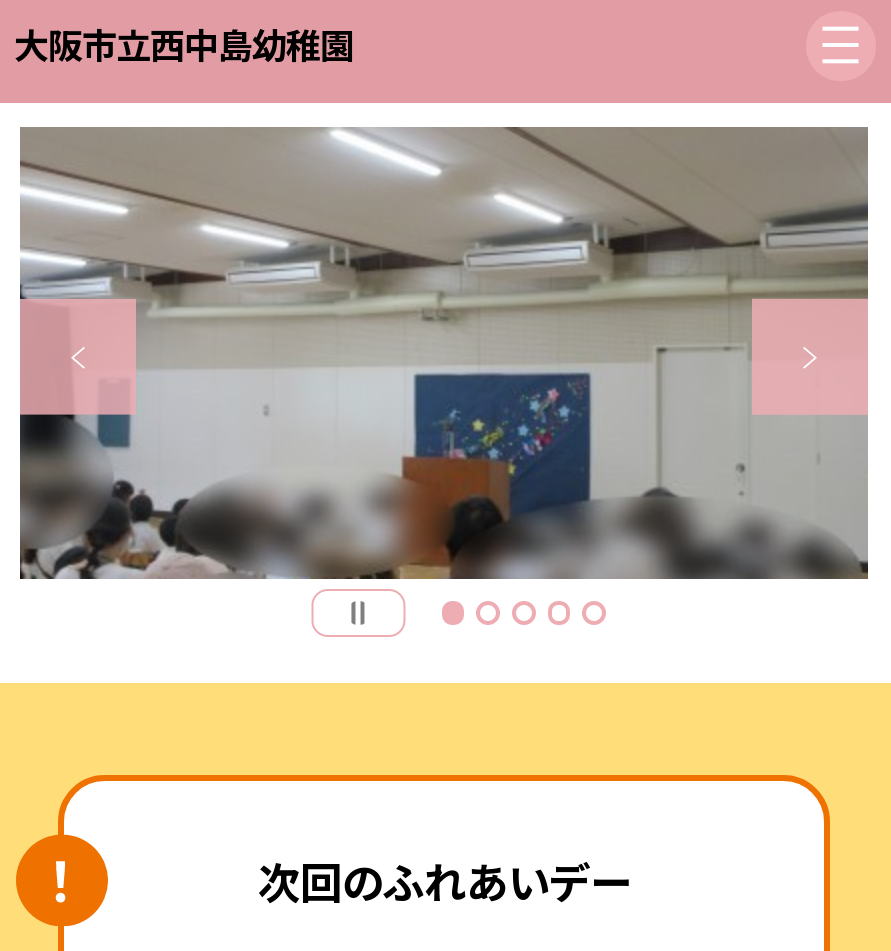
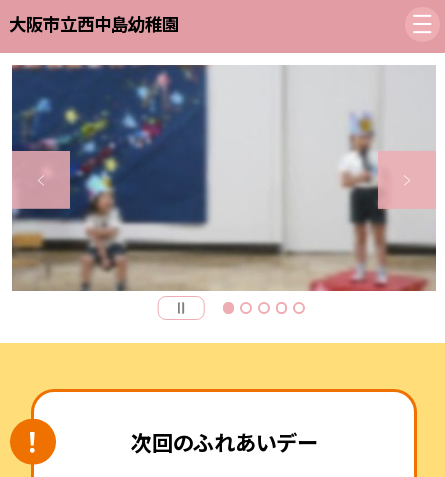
- [image]
+ [image]
